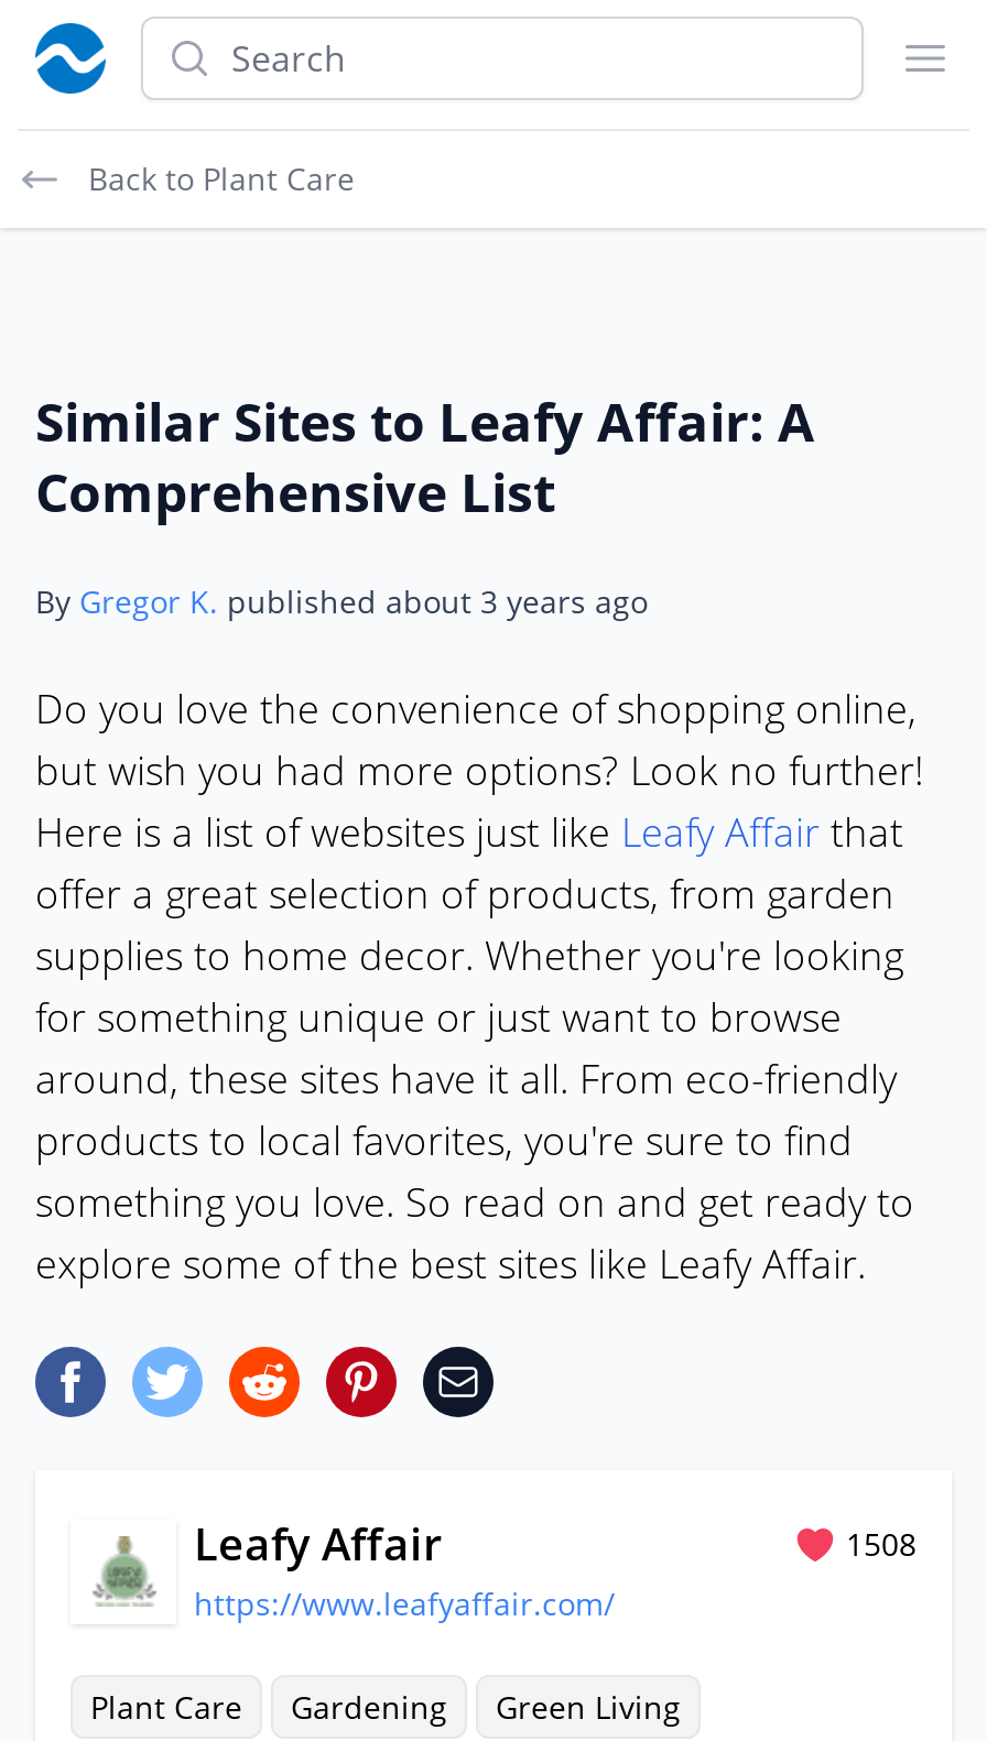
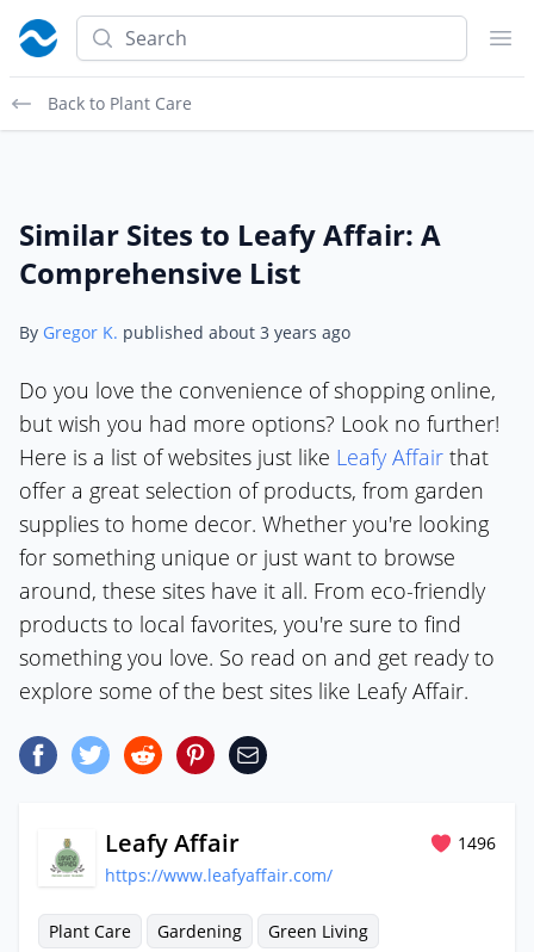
- 1508
+ 1496
